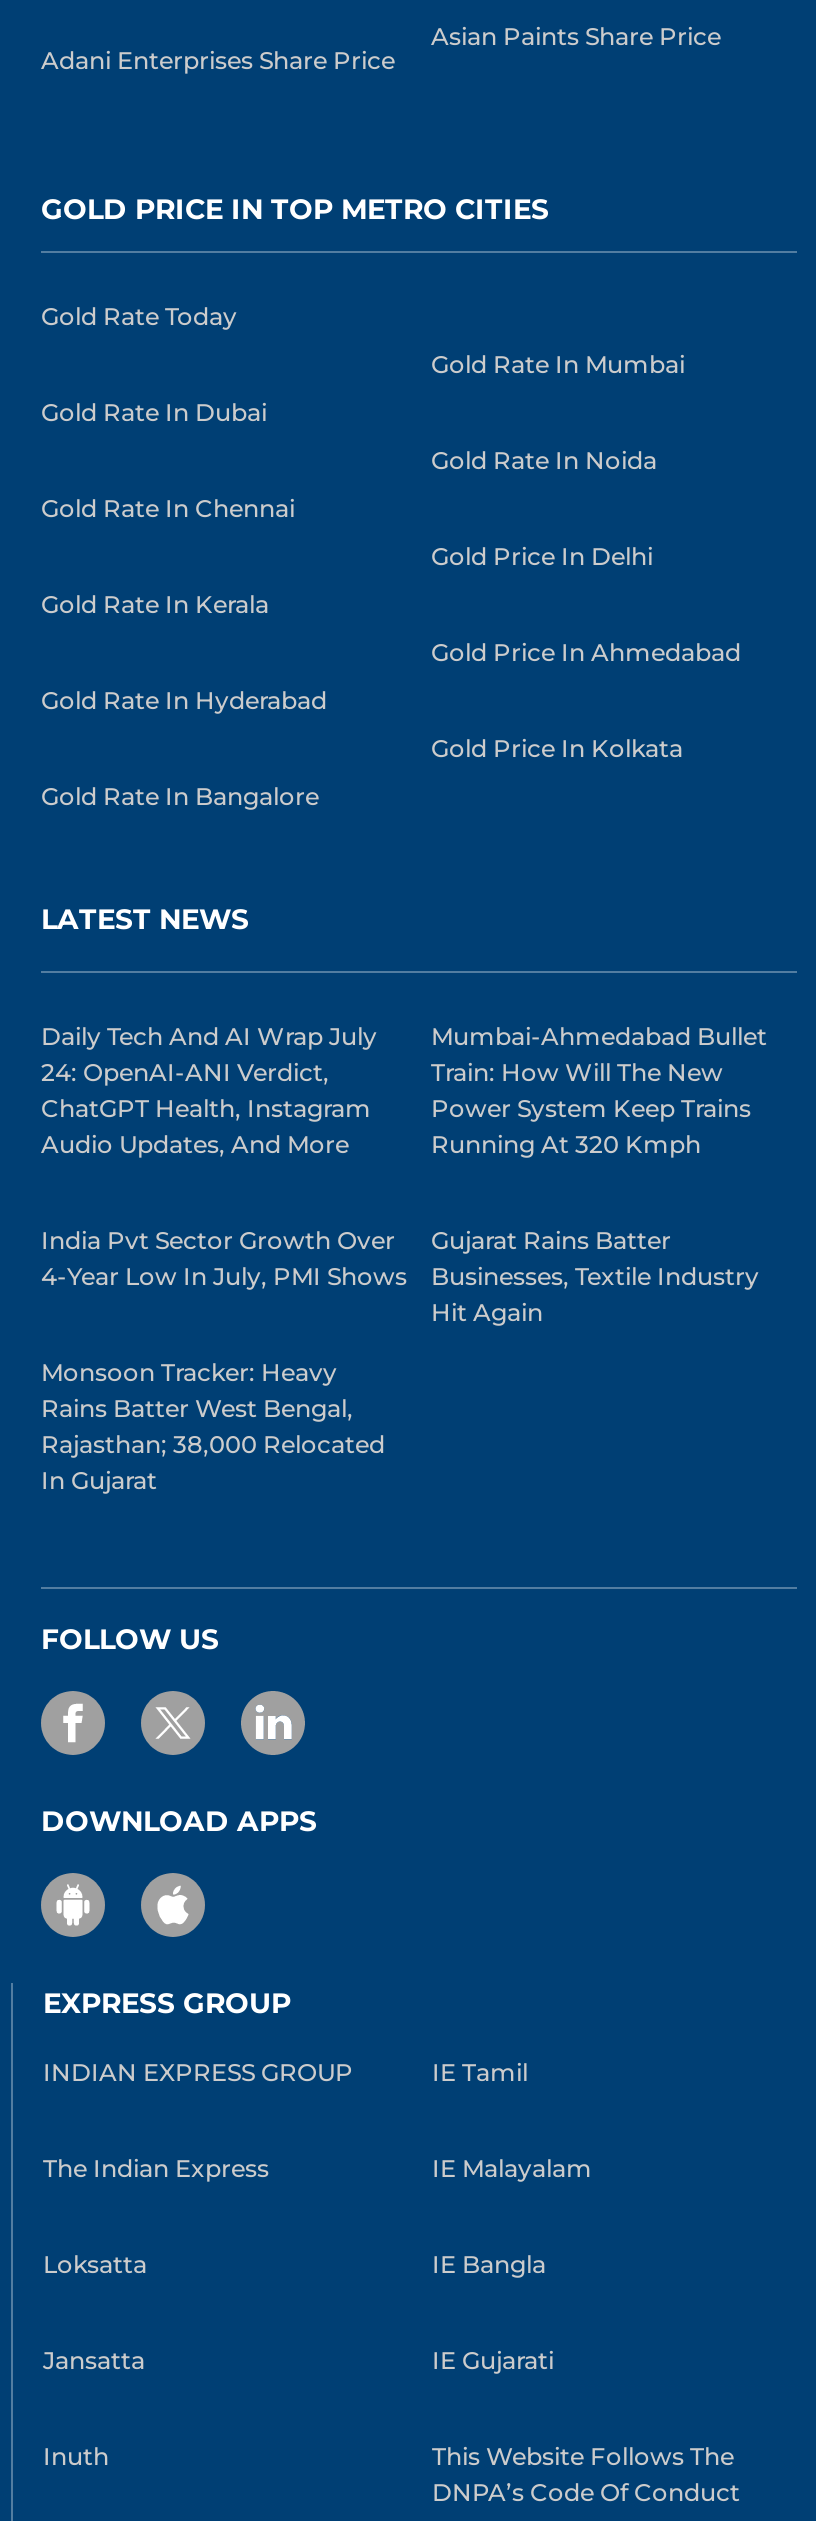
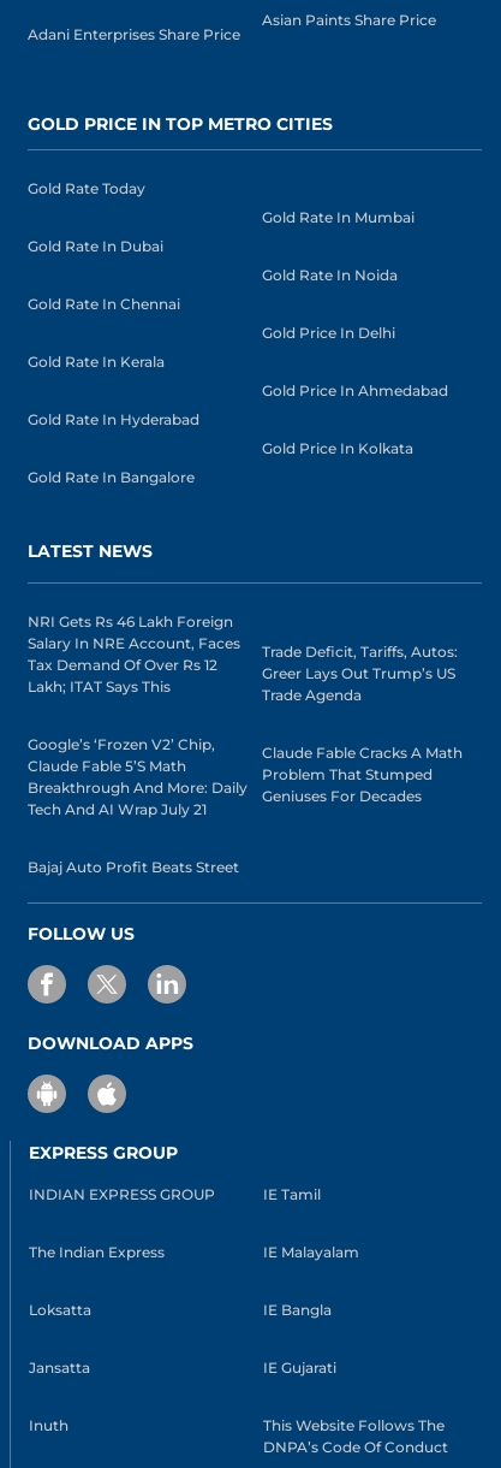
- Daily Tech And AI Wrap July
- 24: OpenAI-ANI Verdict,
- ChatGPT Health, Instagram
- Audio Updates, And More
+ NRI Gets Rs 46 Lakh Foreign
+ Salary In NRE Account, Faces
+ Tax Demand Of Over Rs 12
+ Lakh; ITAT Says This

- Mumbai-Ahmedabad Bullet
- Train: How Will The New
- Power System Keep Trains
- Running At 320 Kmph
+ Trade Deficit, Tariffs, Autos:
+ Greer Lays Out Trump’s US
+ Trade Agenda

- India Pvt Sector Growth Over
- 4-Year Low In July, PMI Shows
+ Google’s ‘Frozen V2’ Chip,
+ Claude Fable 5’s Math
+ Breakthrough And More: Daily
+ Tech And AI Wrap July 21

- Gujarat Rains Batter
- Businesses, Textile Industry
- Hit Again
+ Claude Fable Cracks A Math
+ Problem That Stumped
+ Geniuses For Decades

- Monsoon Tracker: Heavy
- Rains Batter West Bengal,
- Rajasthan; 38,000 Relocated
- In Gujarat
+ Bajaj Auto Profit Beats Street
